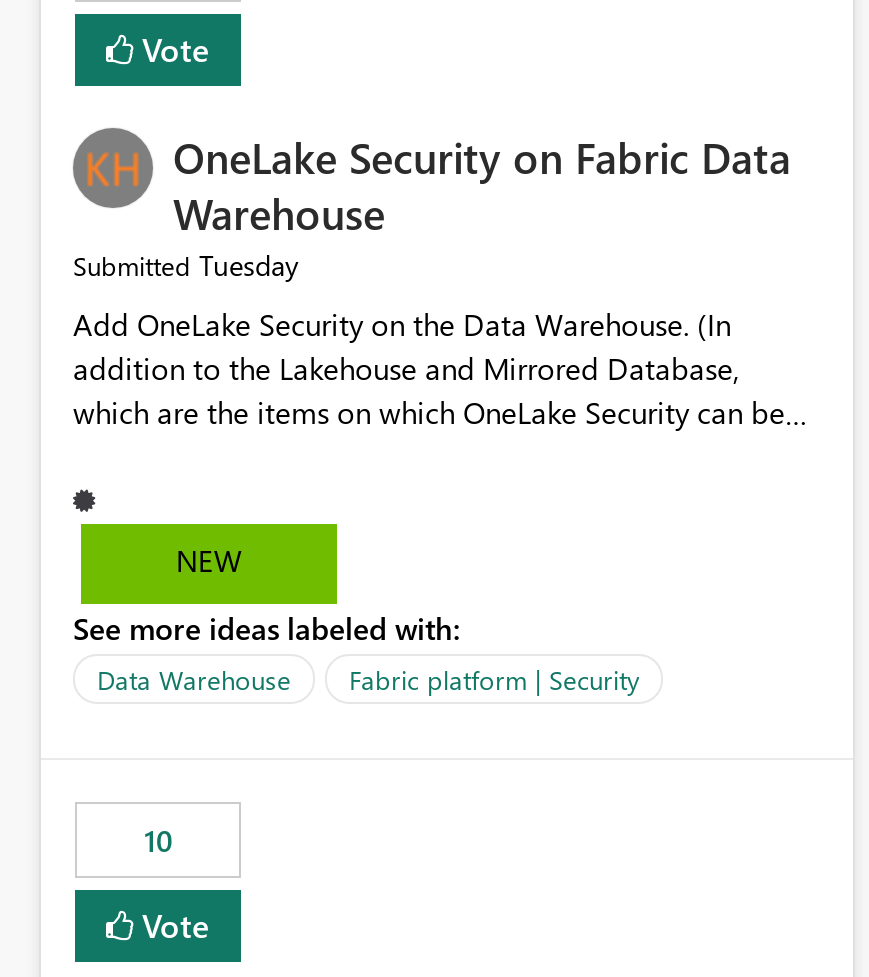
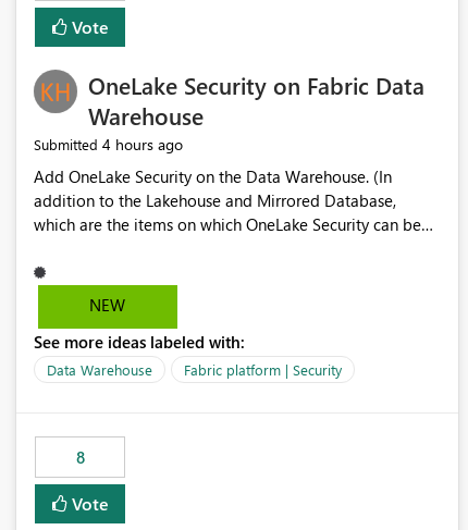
- Submitted Tuesday
+ Submitted 4 hours ago

- 10
+ 8
